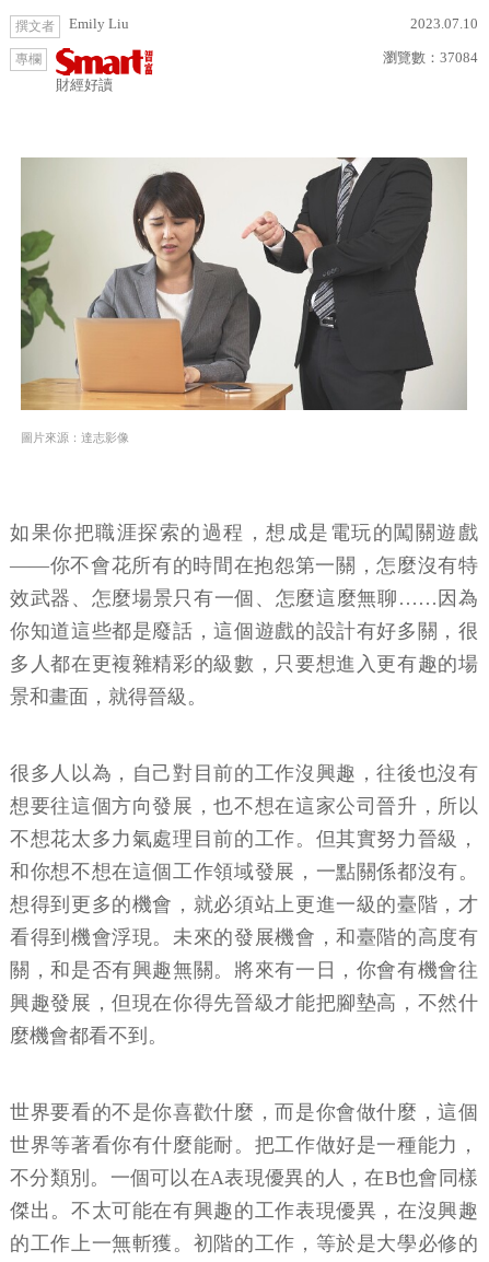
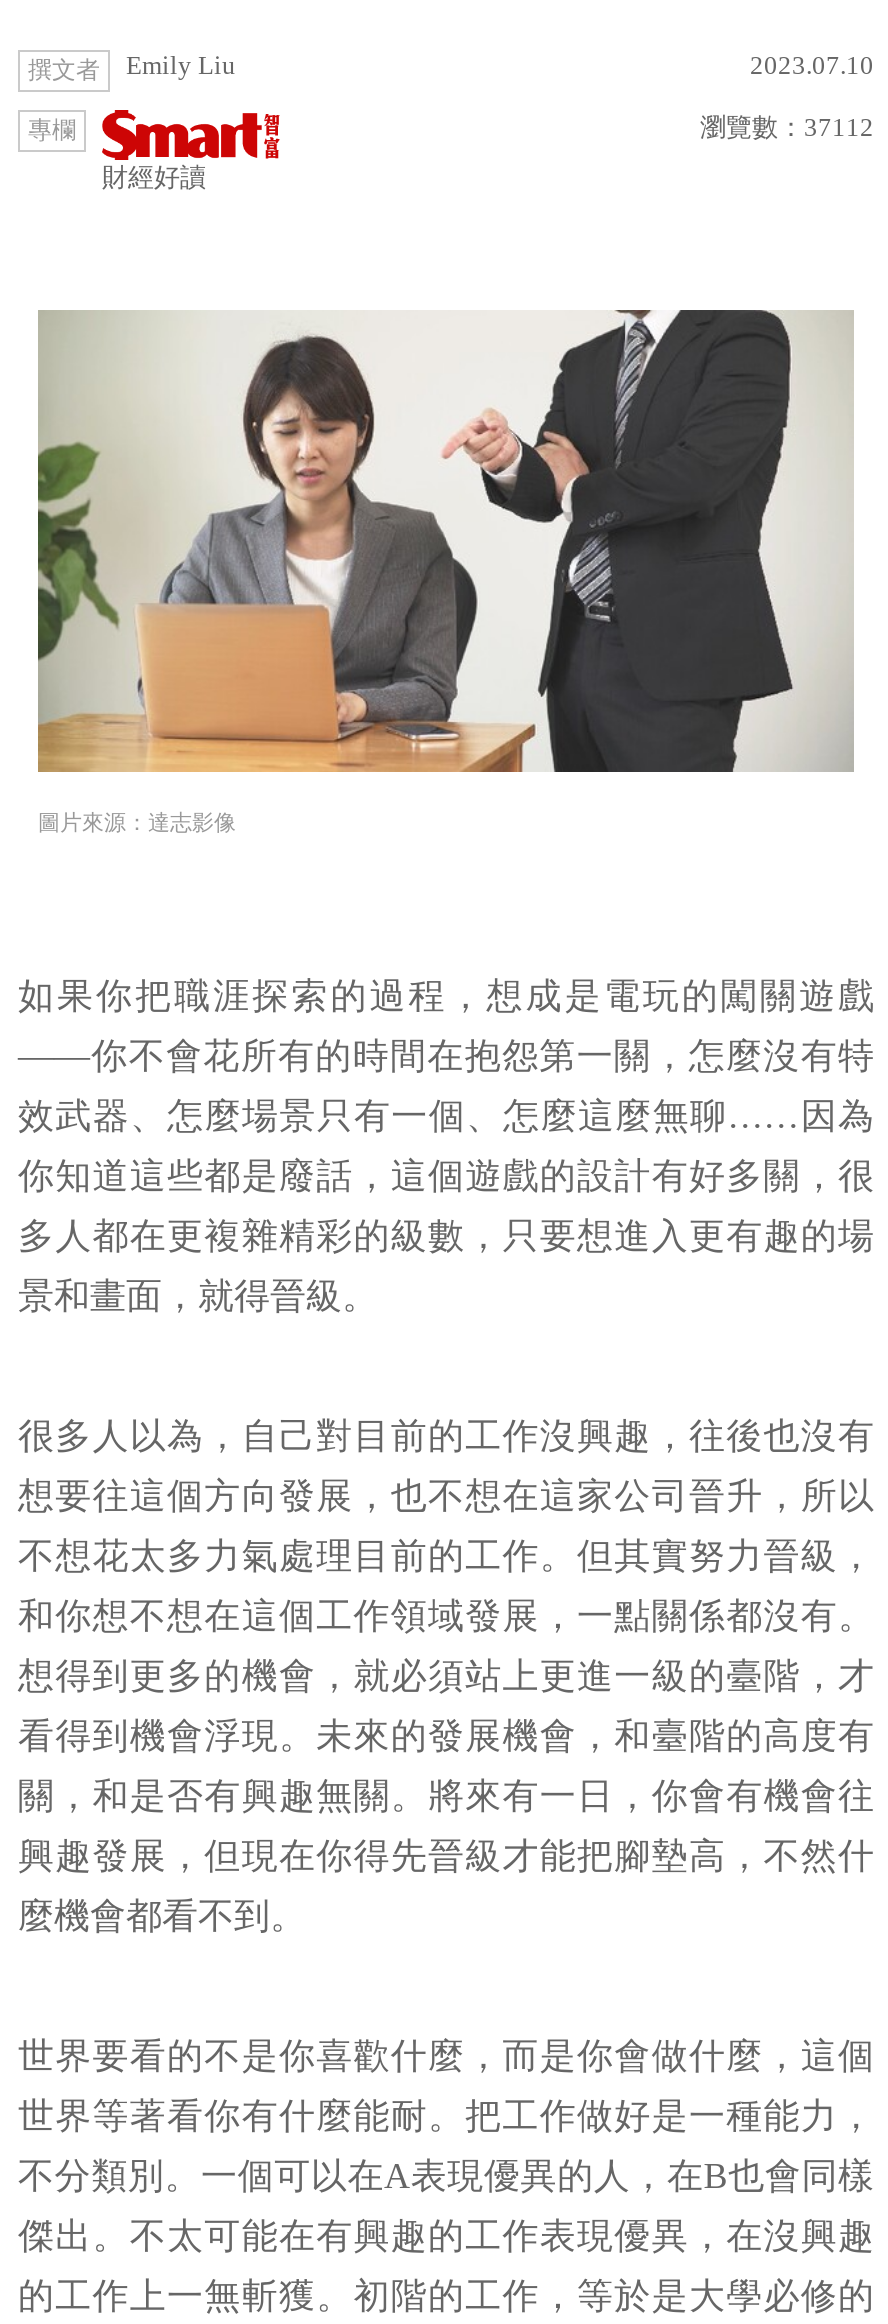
- 瀏覽數：37084
+ 瀏覽數：37112
